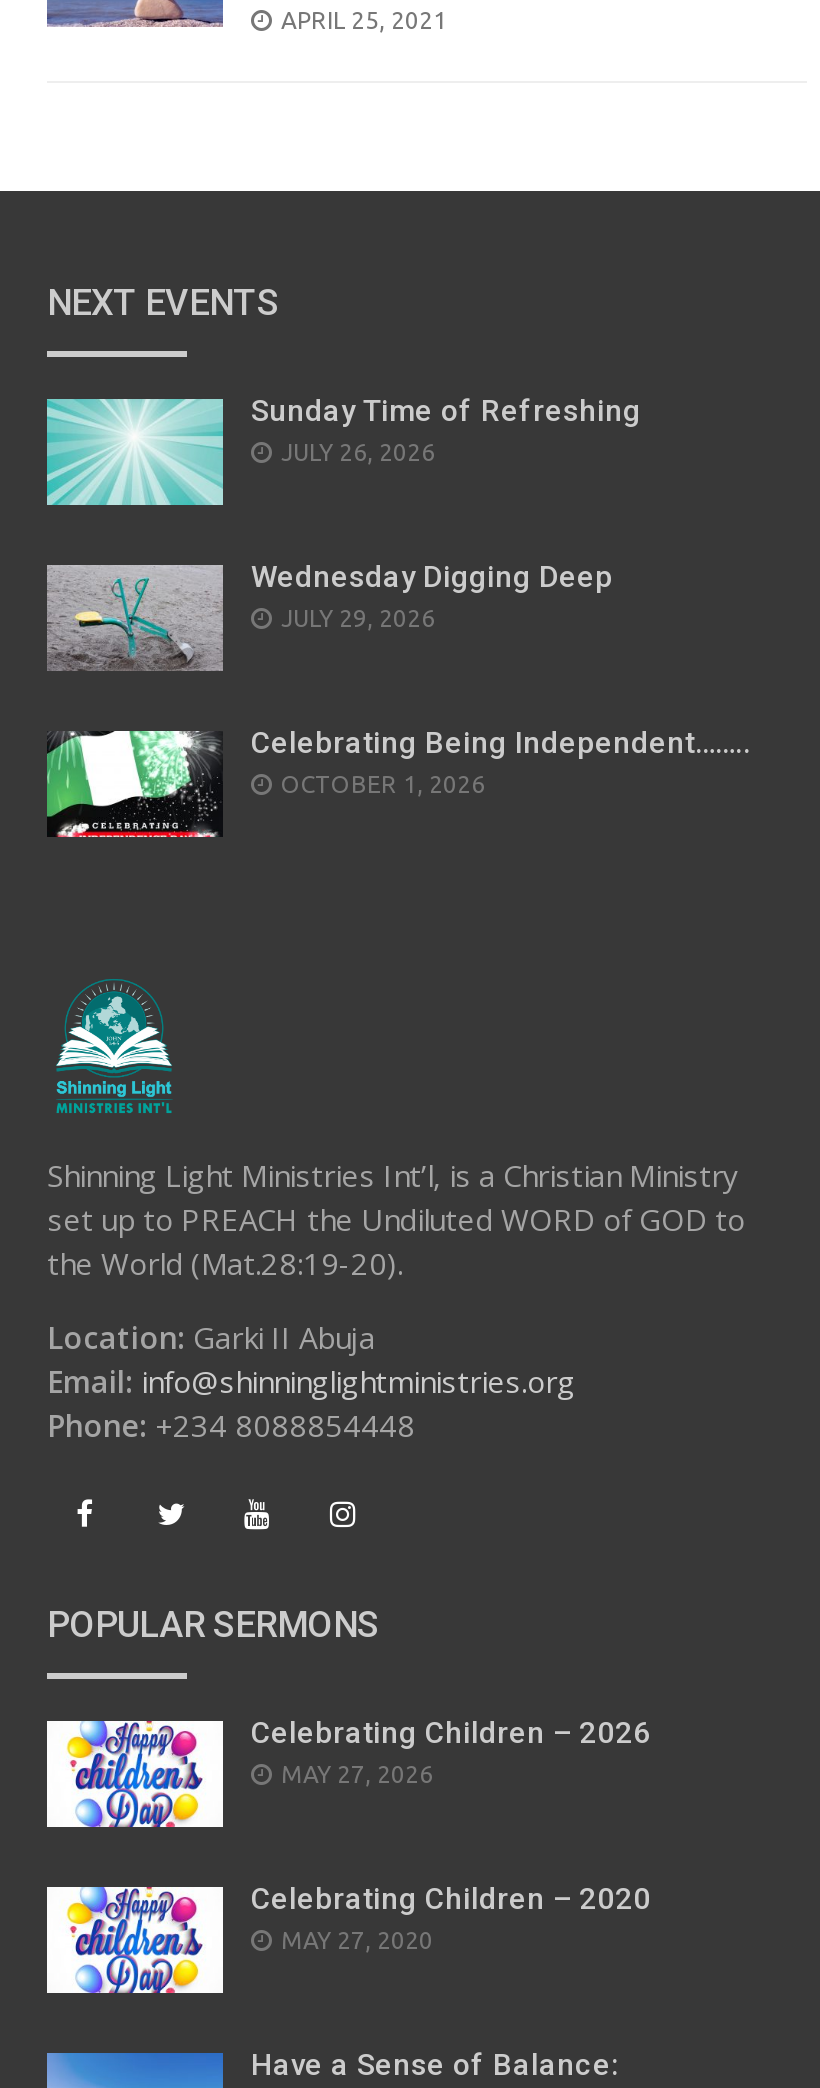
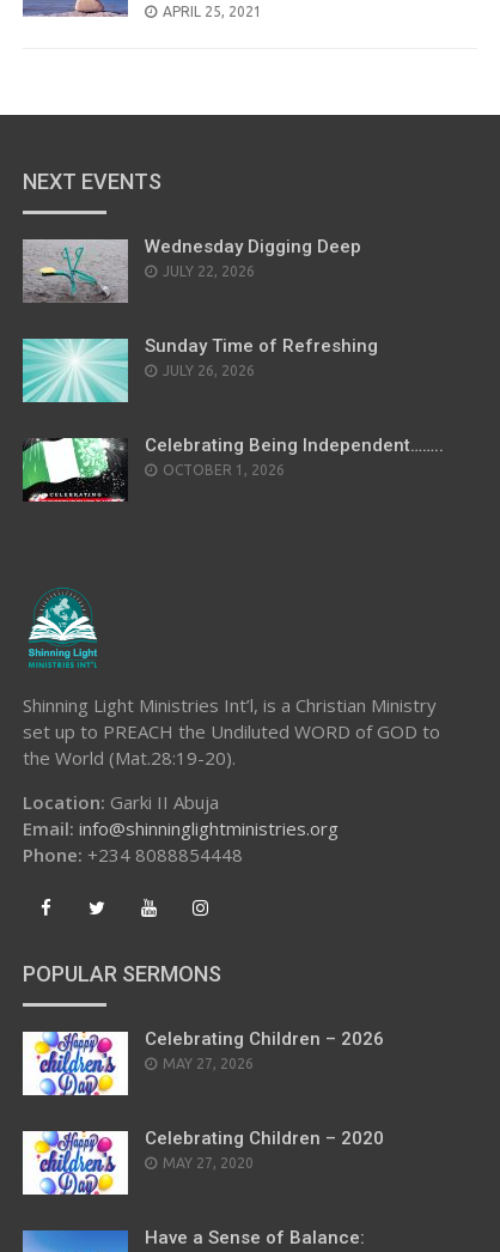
+ JULY 22, 2026

moved down: [image] | Sunday Time of Refreshing | JULY 26, 2026

moved up: [image] | Wednesday Digging Deep

- JULY 29, 2026
